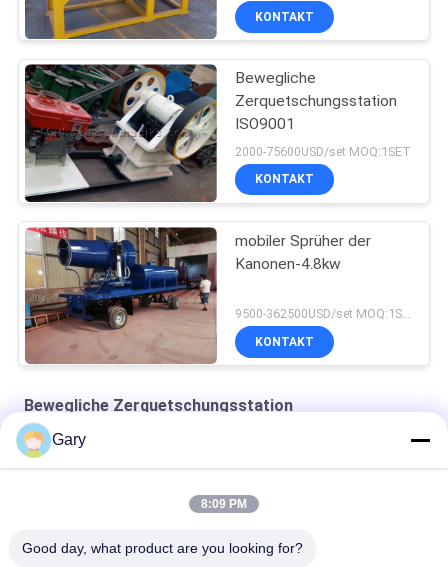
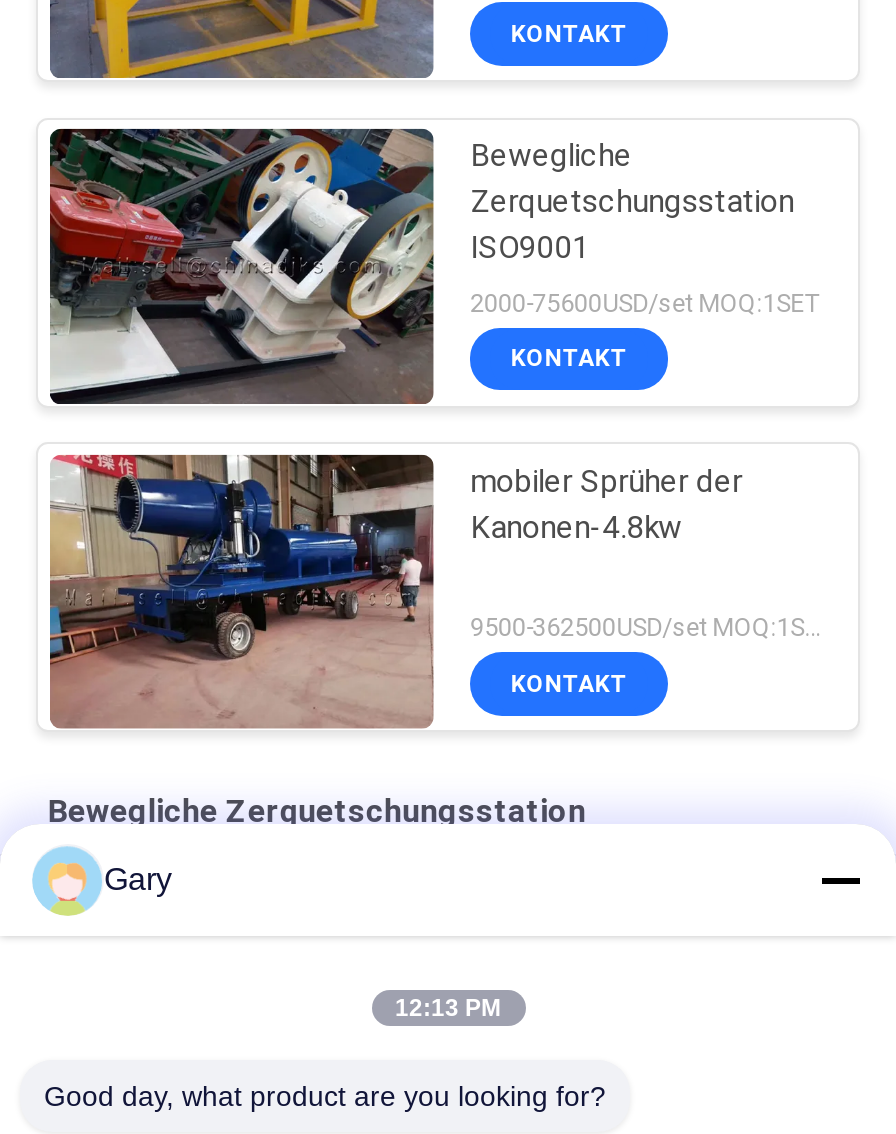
- 8:09 PM
+ 12:13 PM
